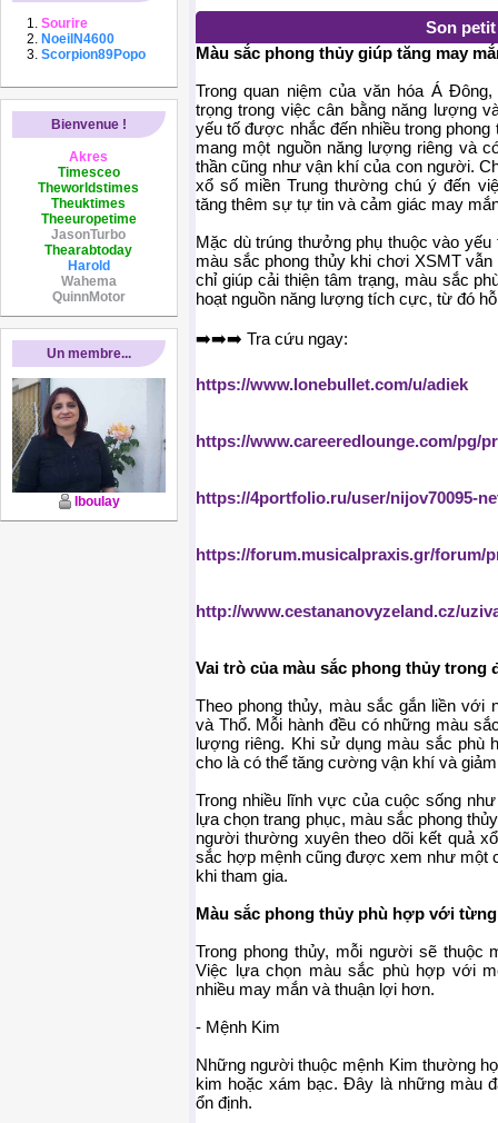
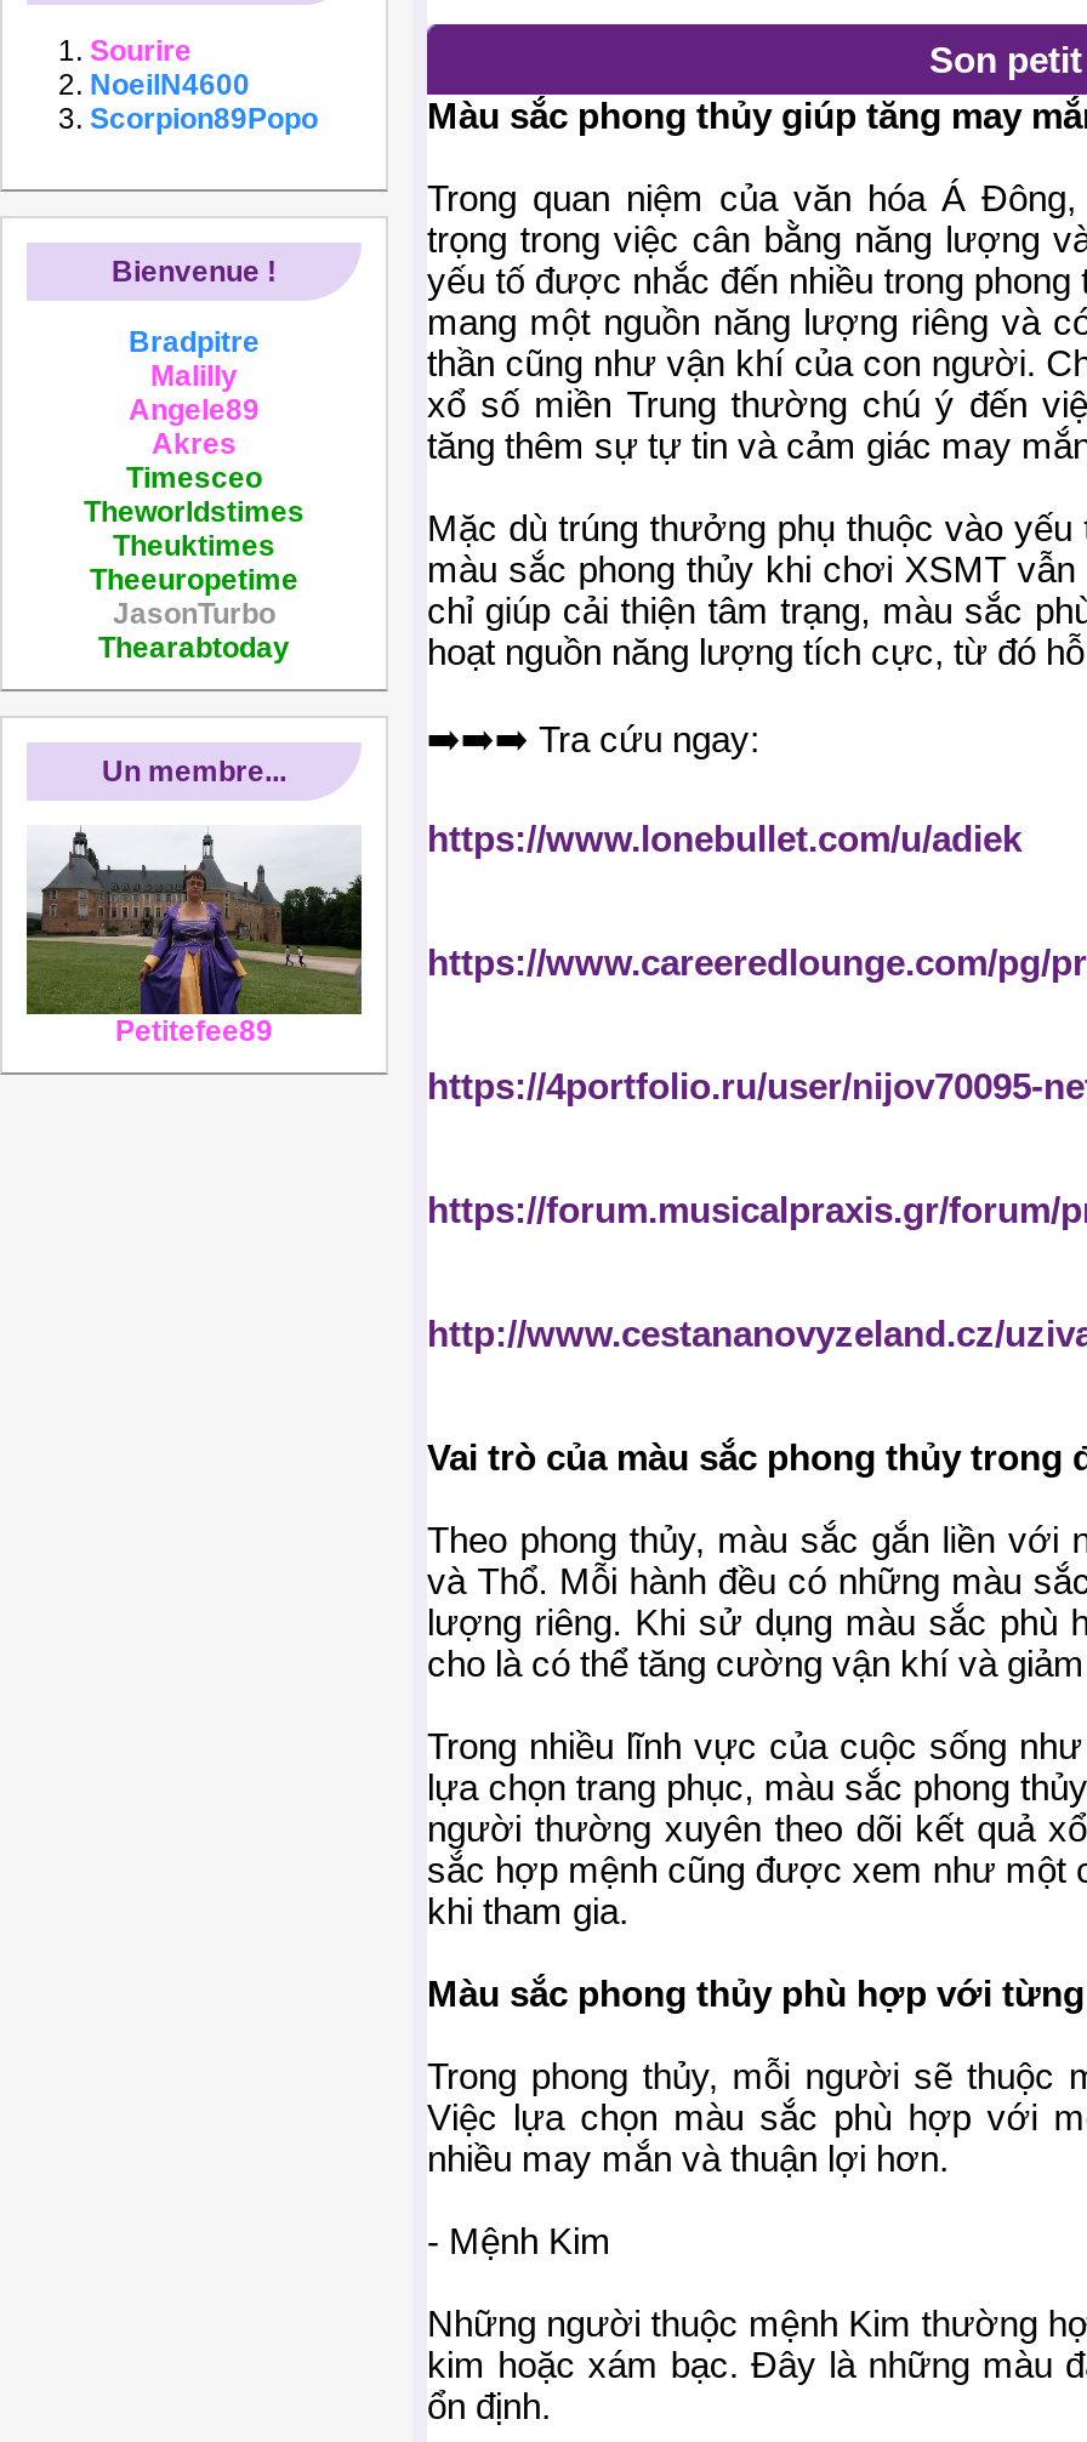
moved down: Akres | Timesceo | Theworldstimes | Theuktimes | Theeuropetime | JasonTurbo | Thearabtoday

+ Bradpitre
+ Malilly
+ Angele89

- Harold
- Wahema
- QuinnMotor

- [image]
- Iboulay
+ [image]
+ Petitefee89
